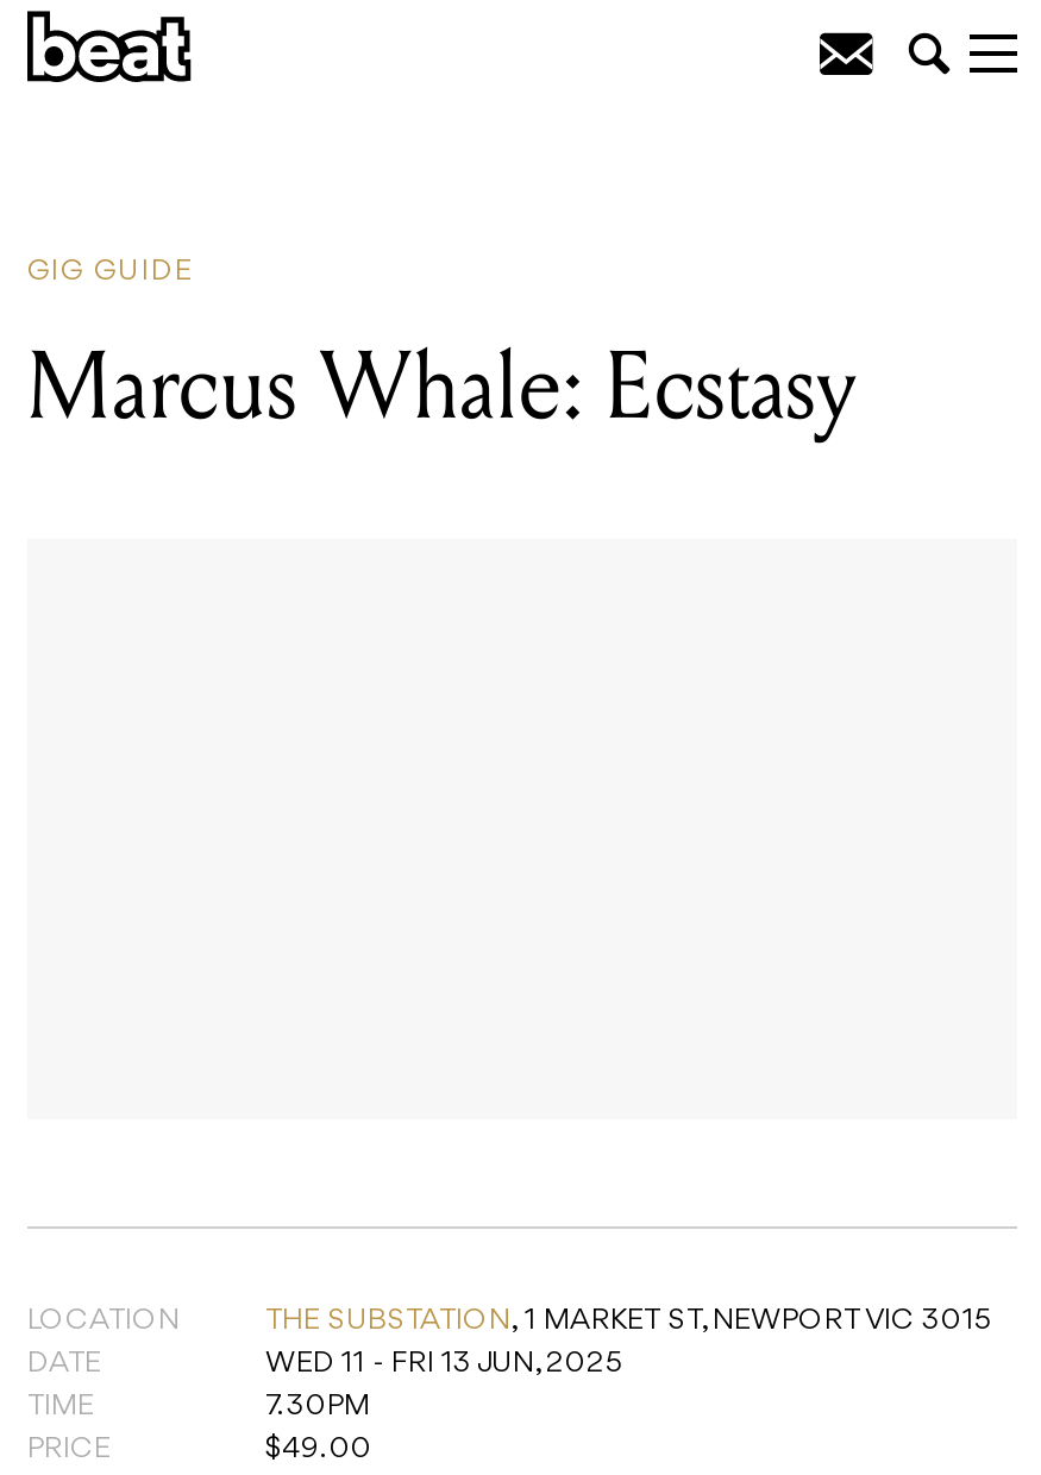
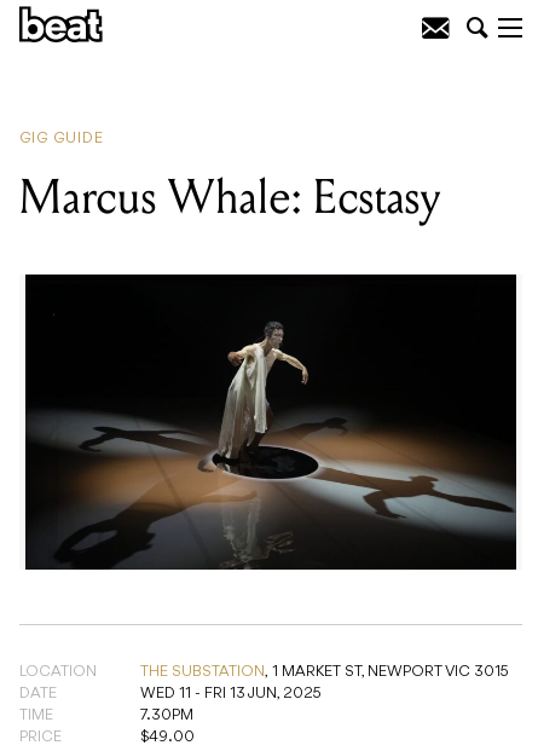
+ [image]
